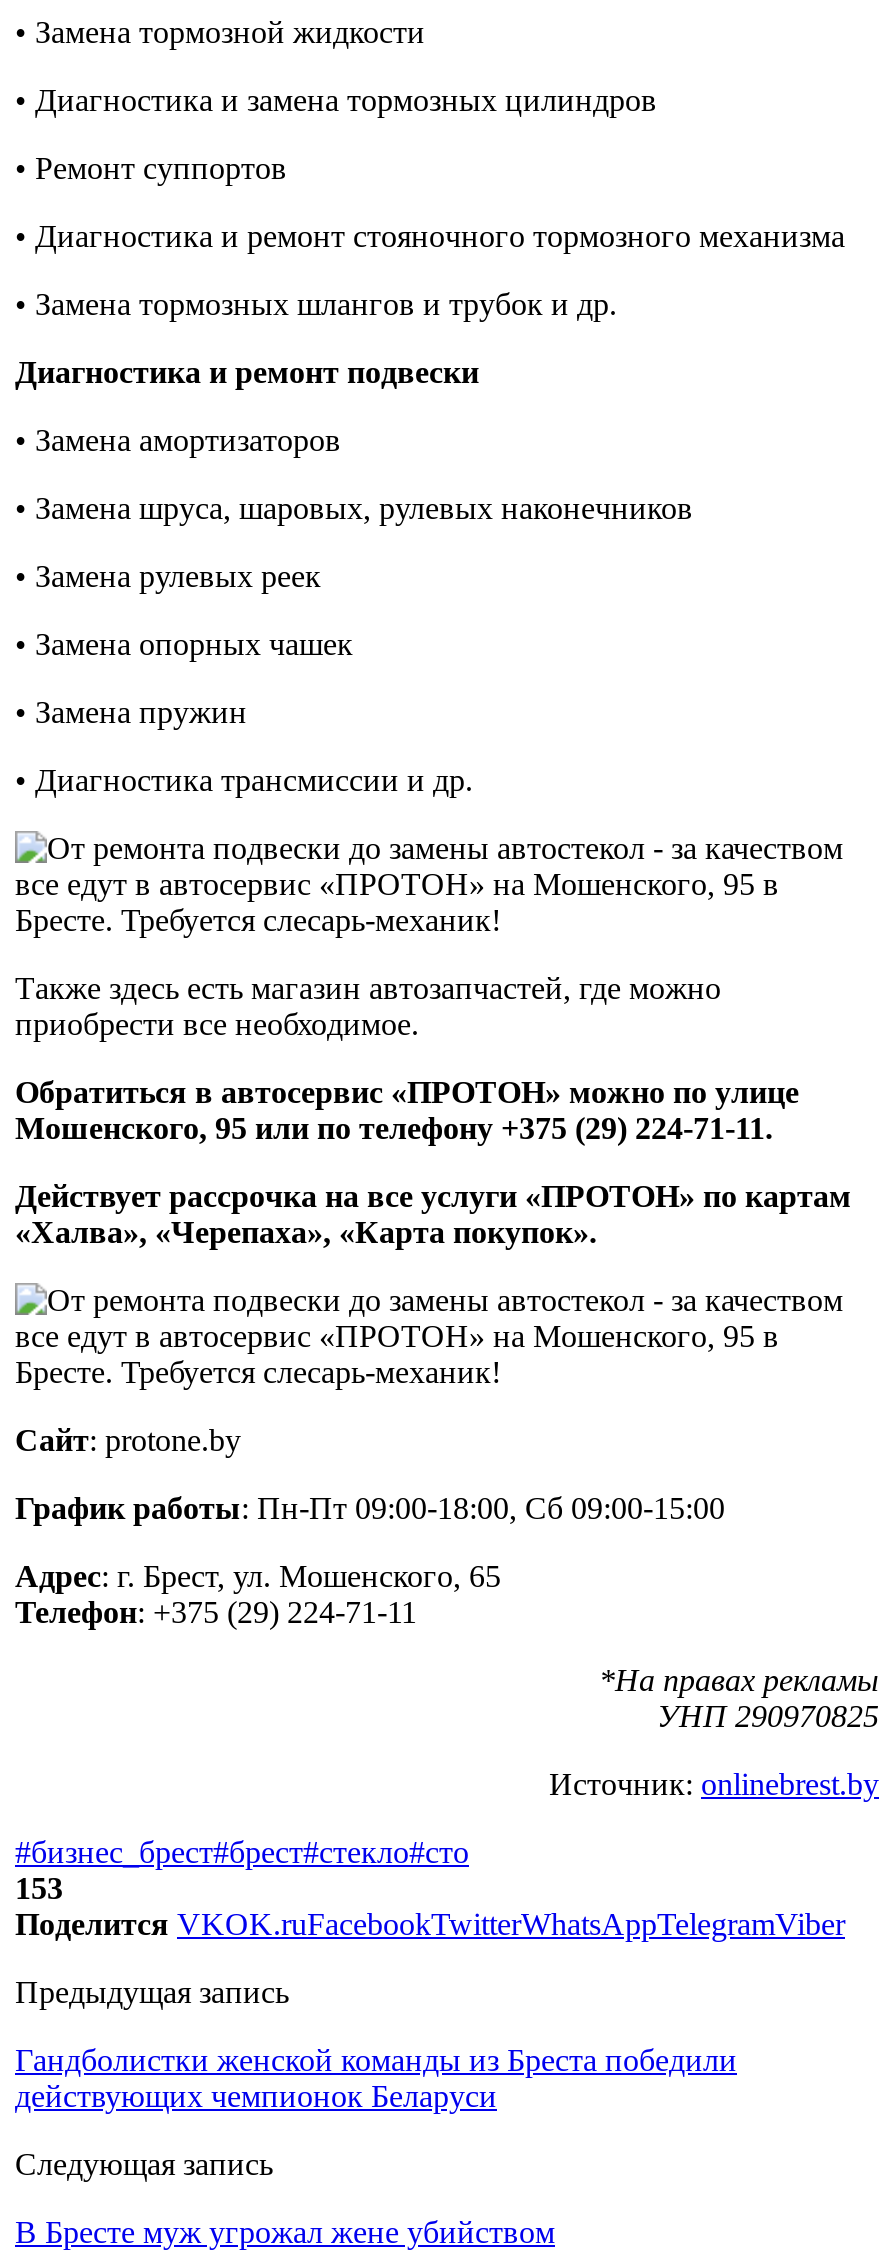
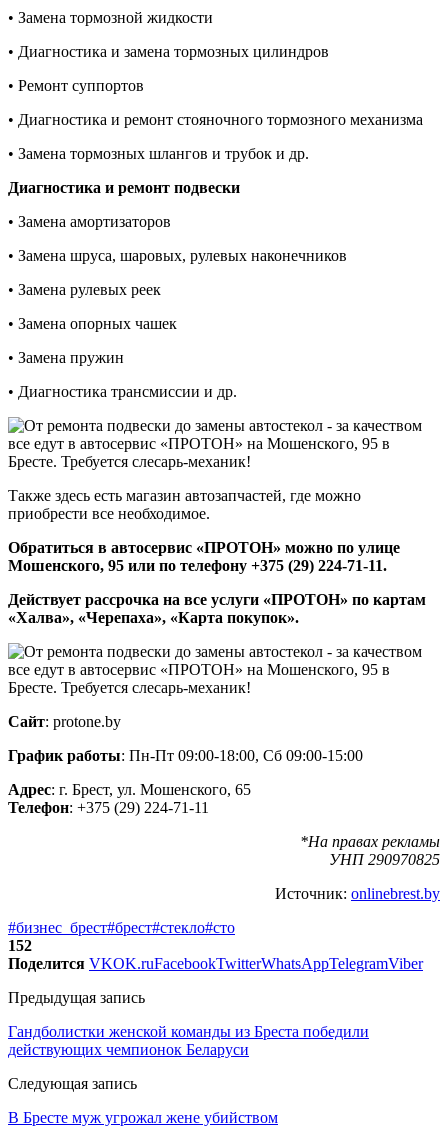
- 153
+ 152
